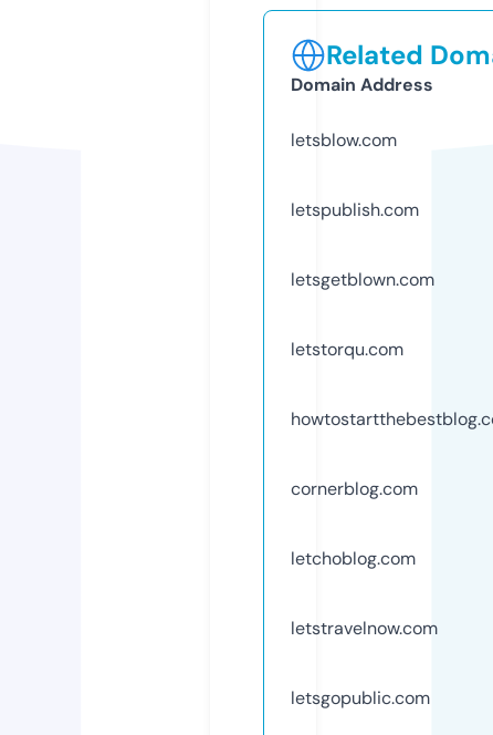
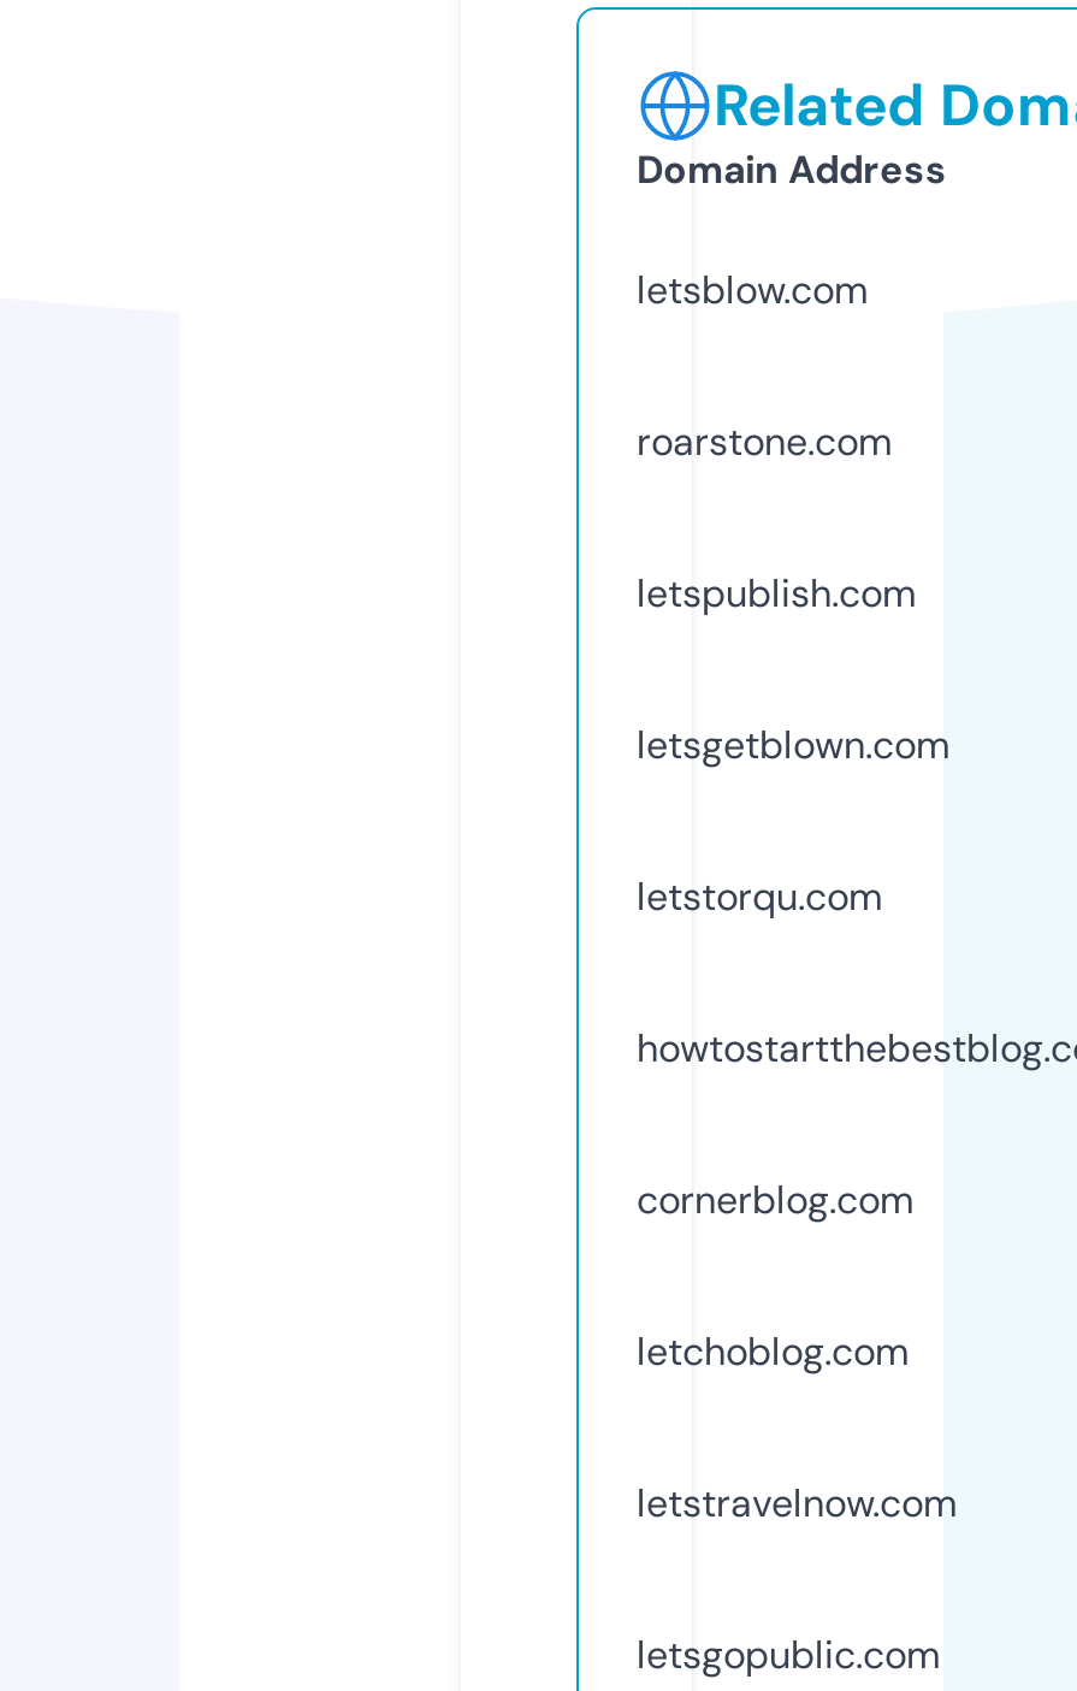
+ roarstone.com
